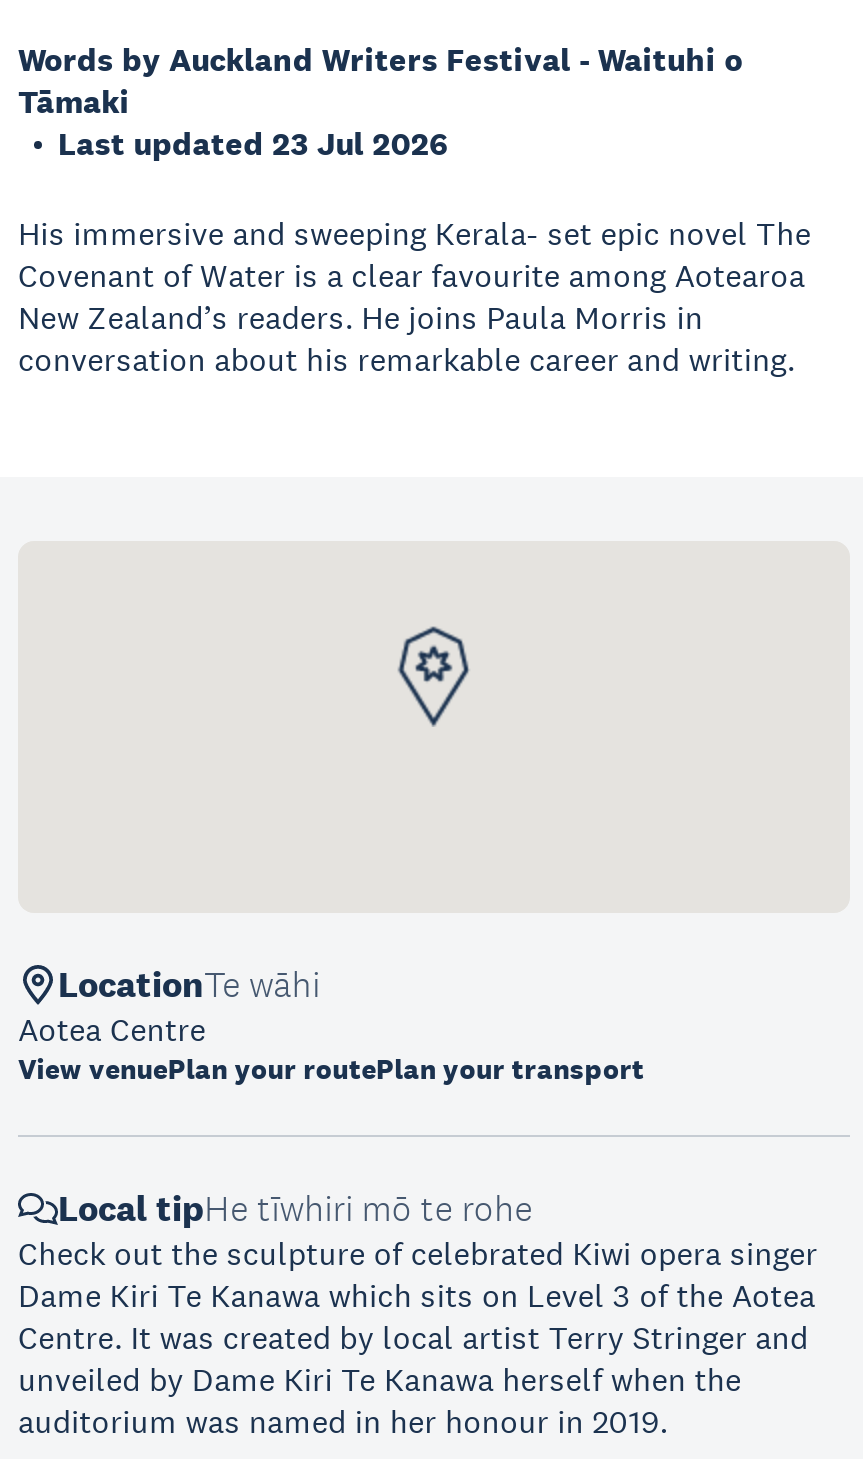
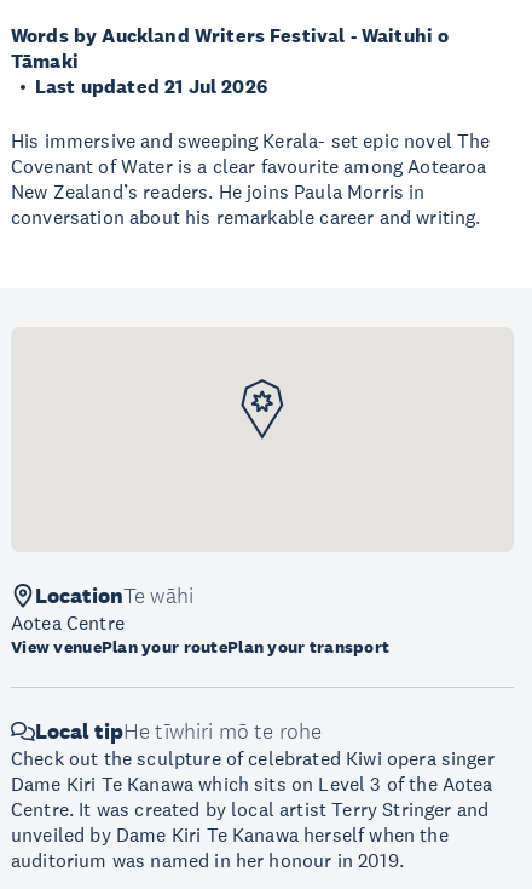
- Last updated 23 Jul 2026
+ Last updated 21 Jul 2026
